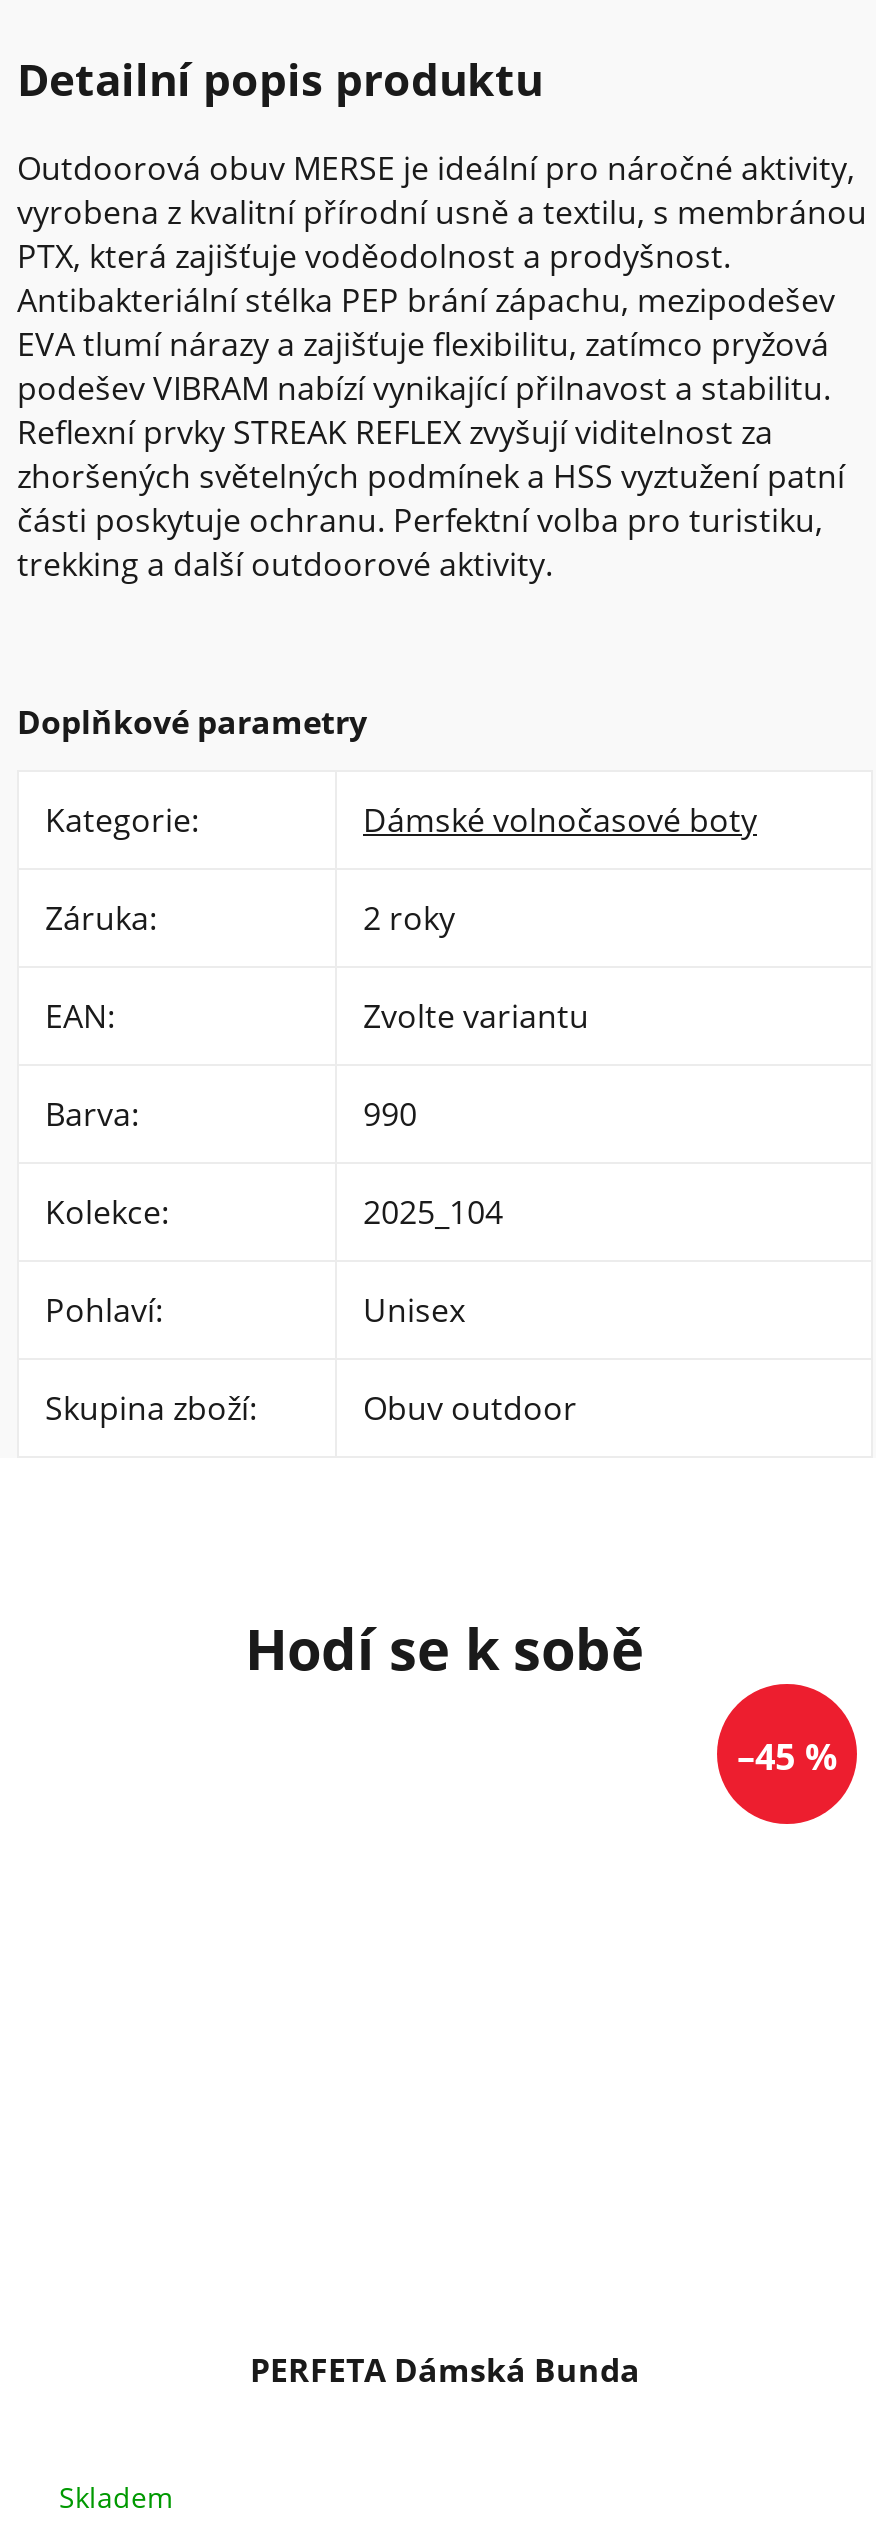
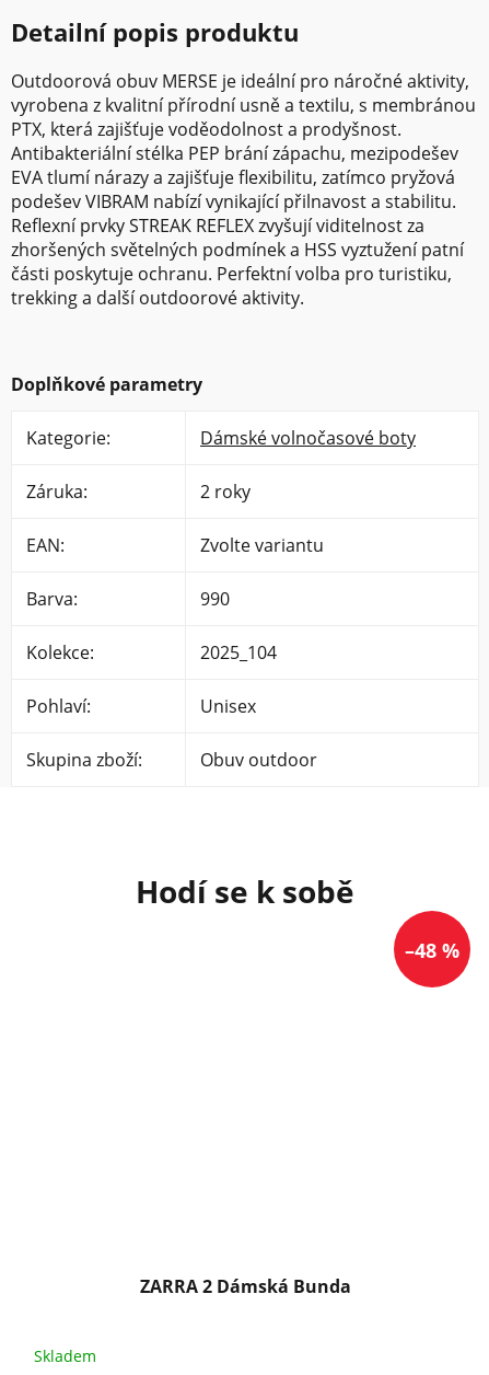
- –45 %
+ –48 %

- PERFETA Dámská Bunda
+ ZARRA 2 Dámská Bunda
